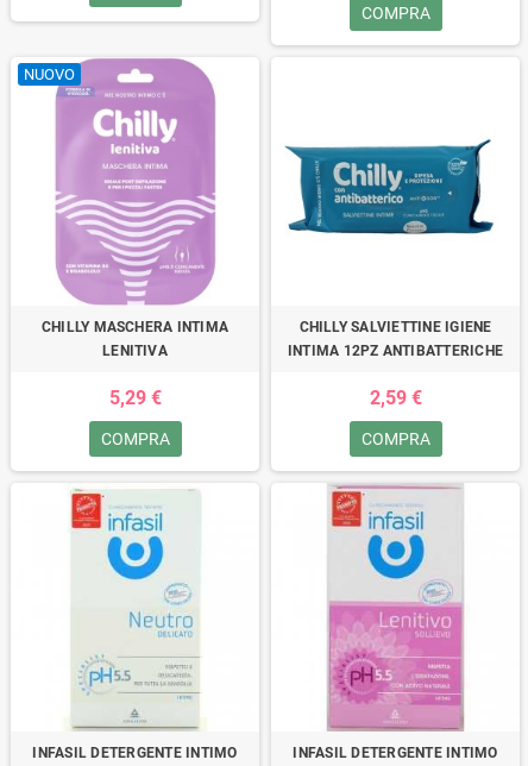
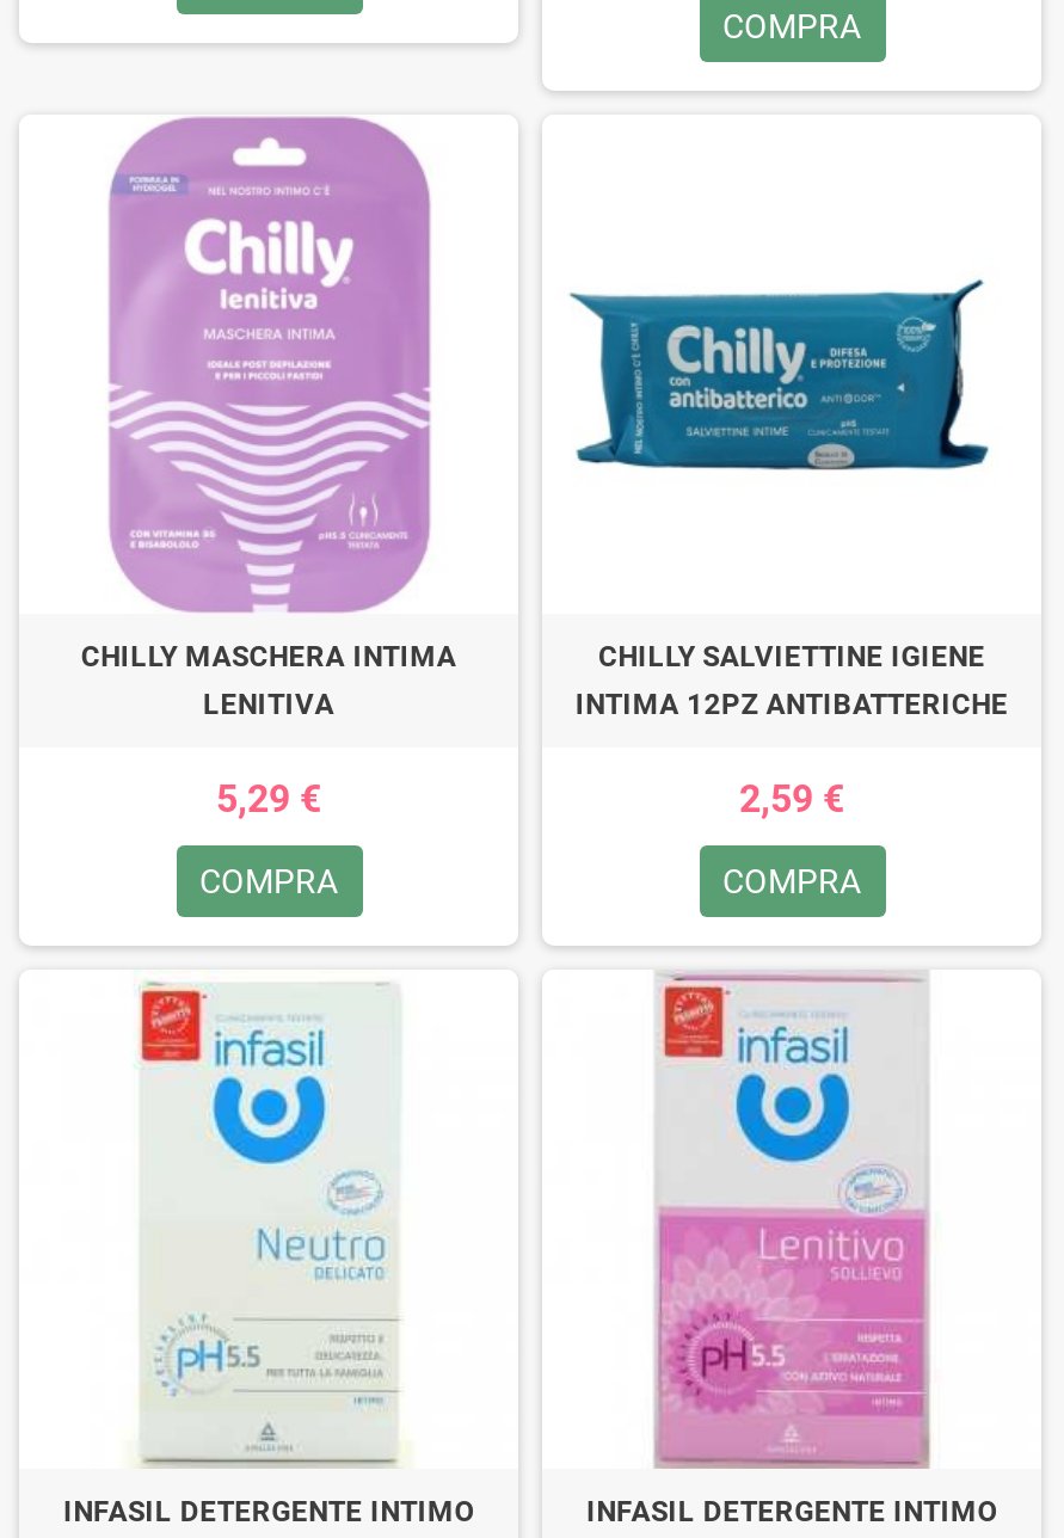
- NUOVO
